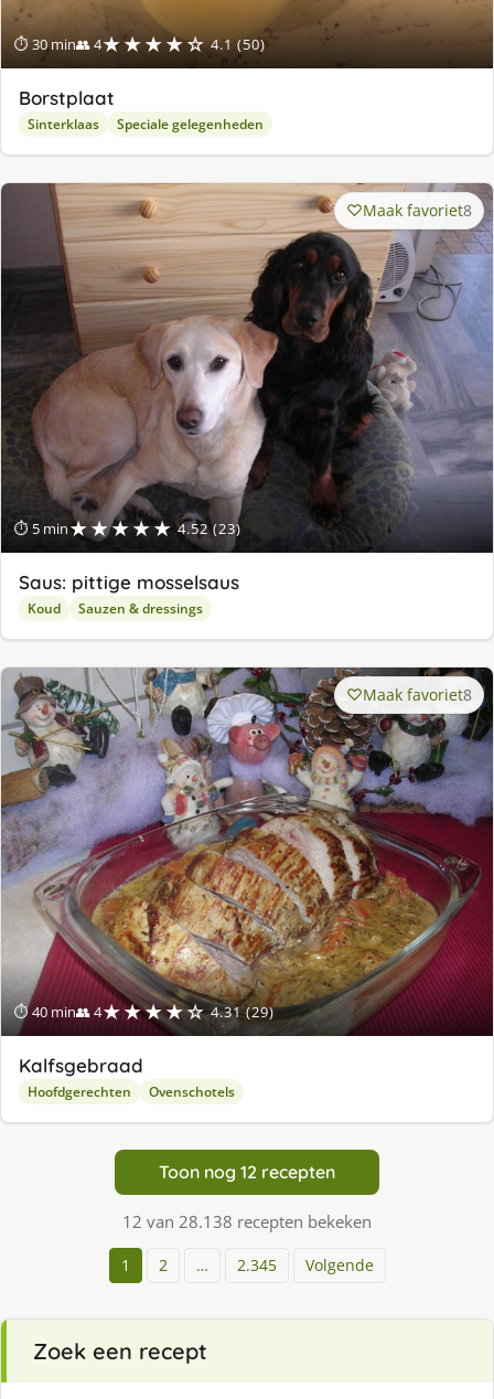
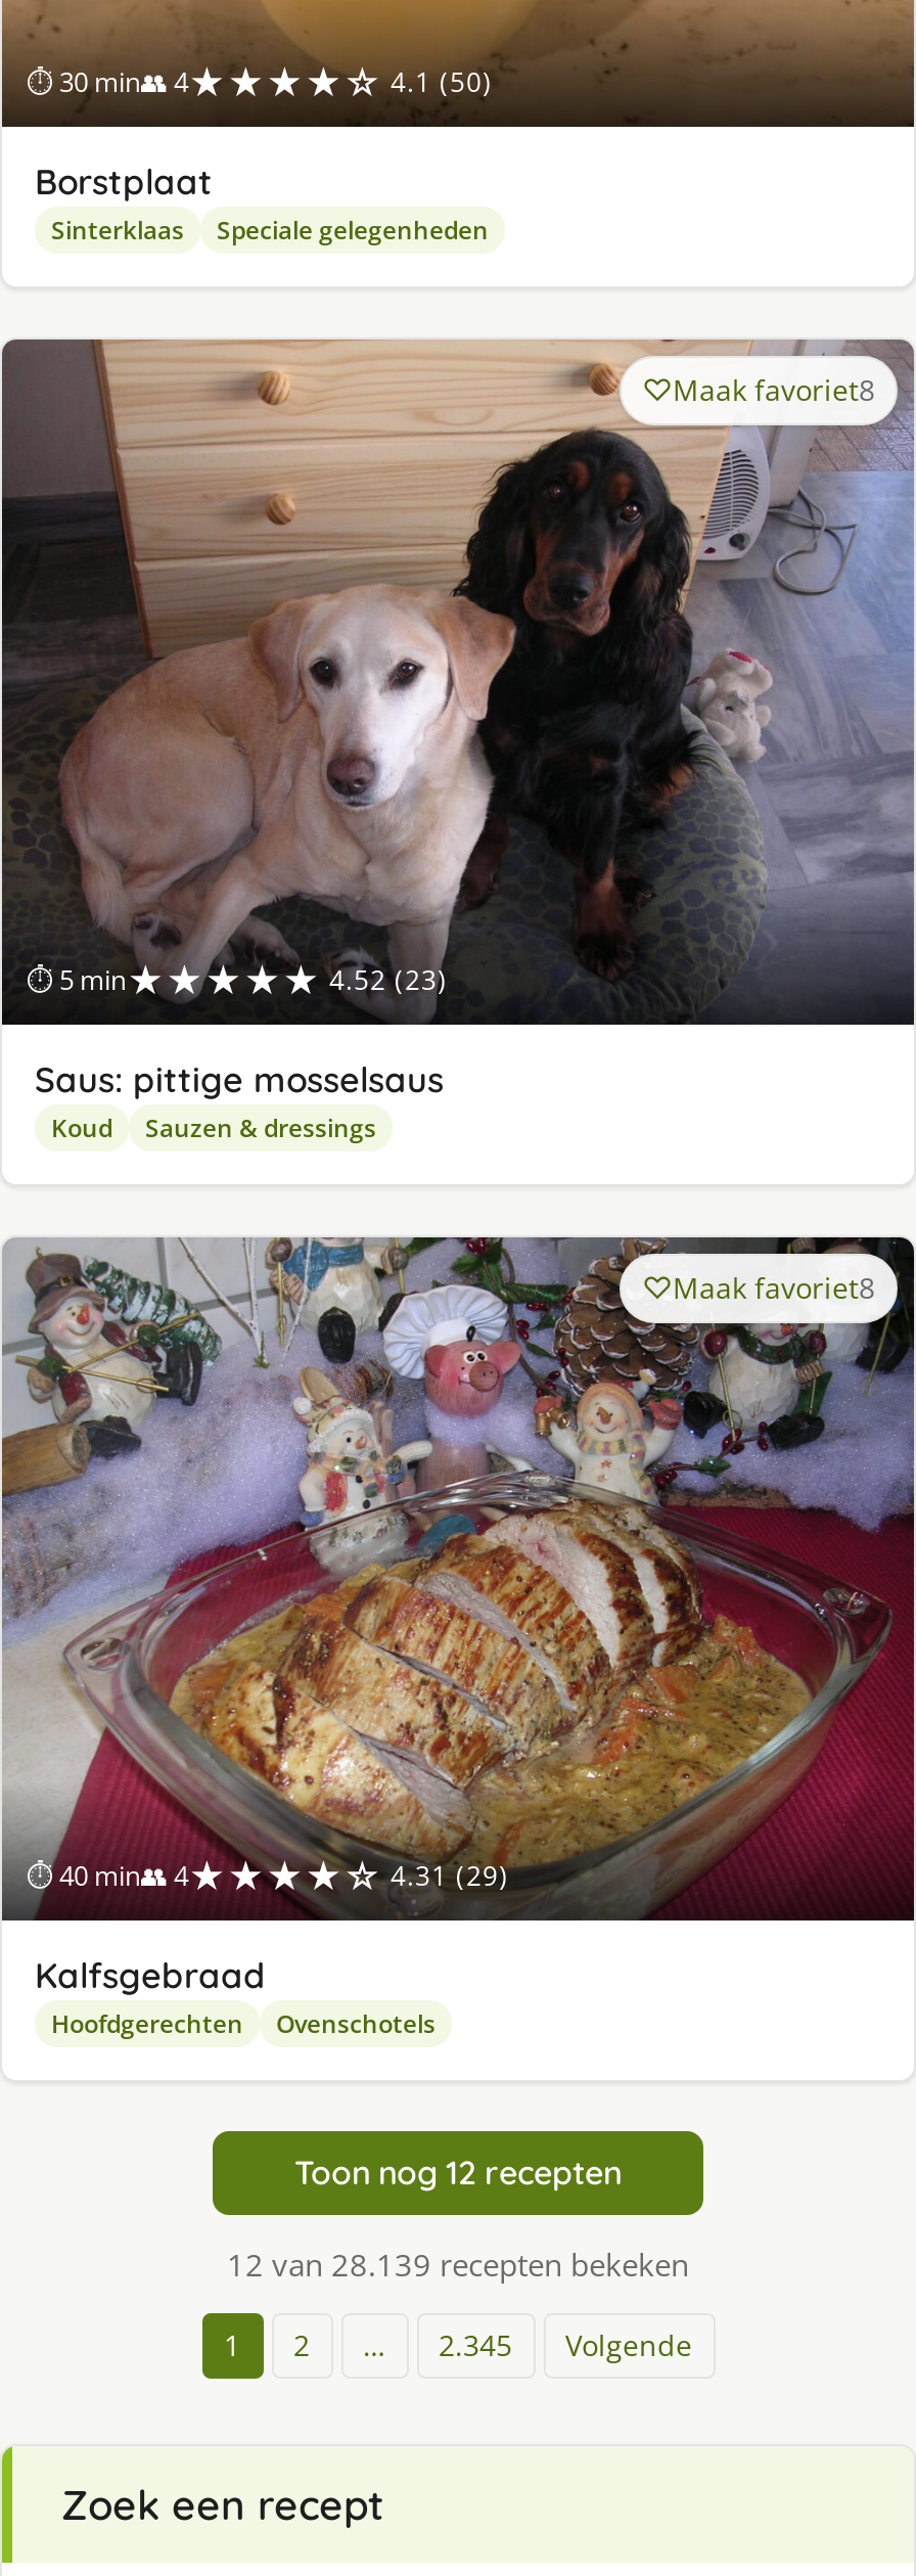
- 12 van 28.138 recepten bekeken
+ 12 van 28.139 recepten bekeken
